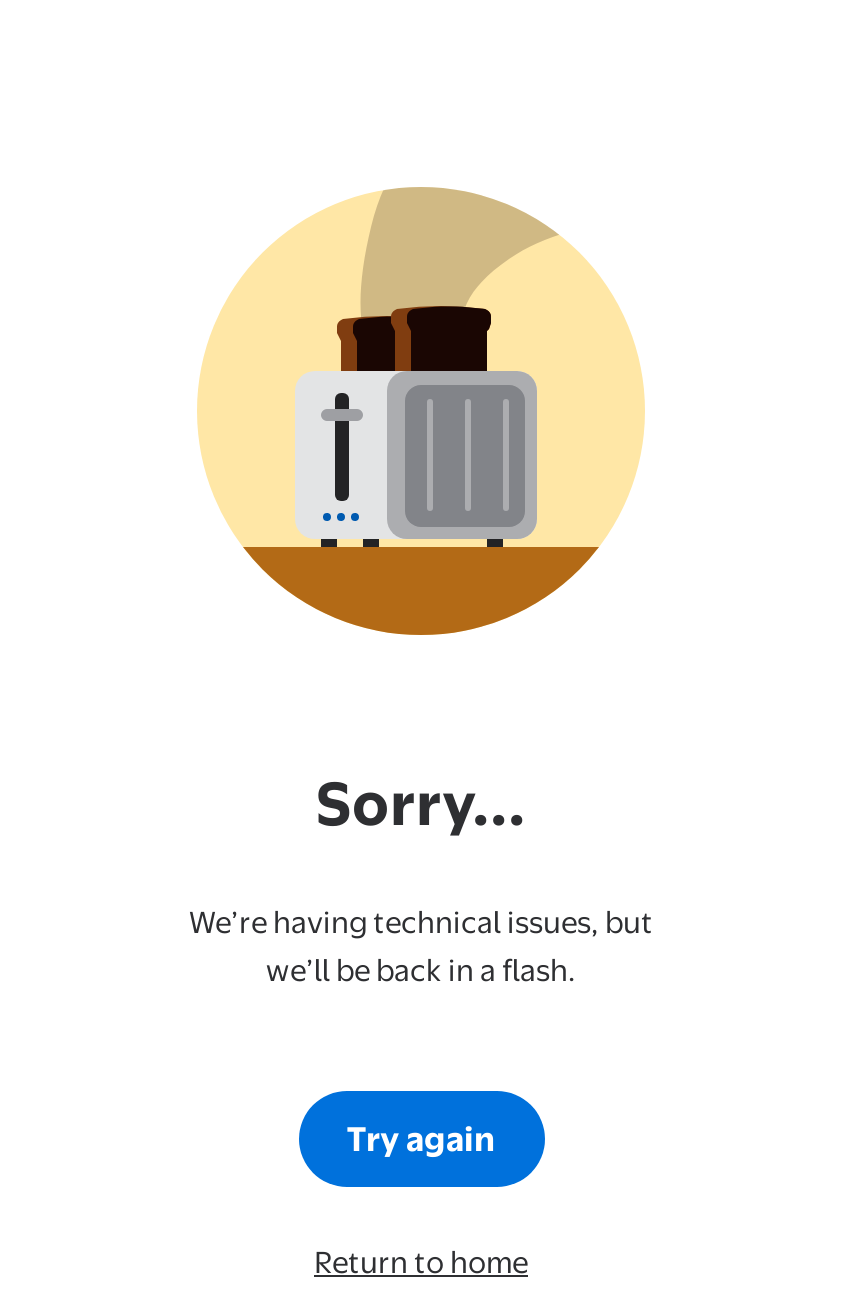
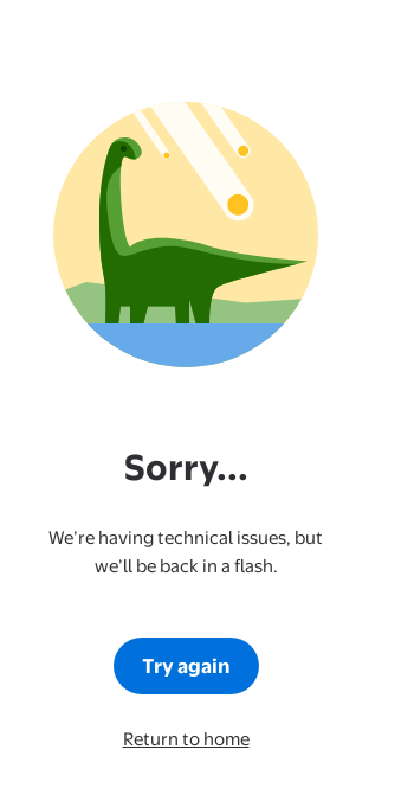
- [image]
+ [image]
